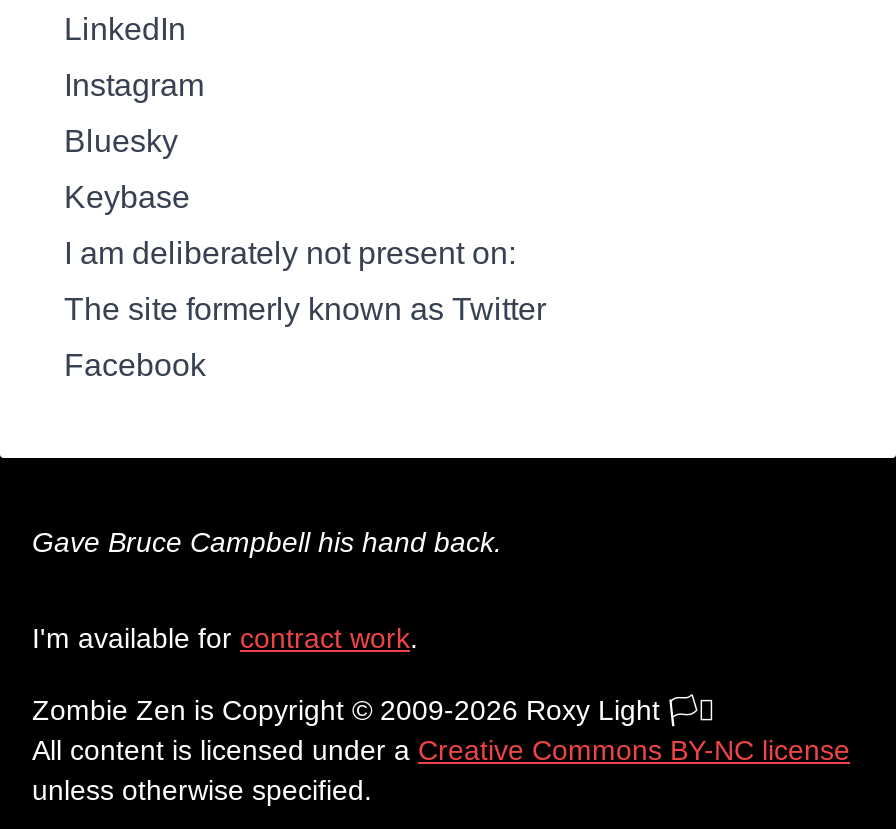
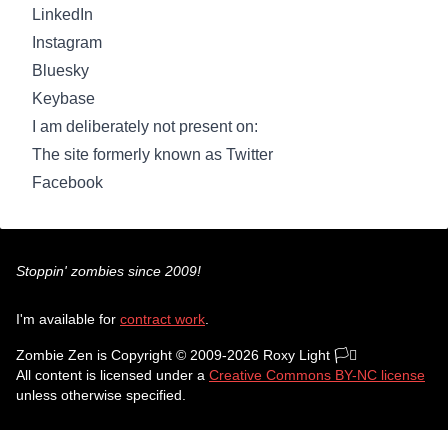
- Gave Bruce Campbell his hand back.
+ Stoppin' zombies since 2009!
